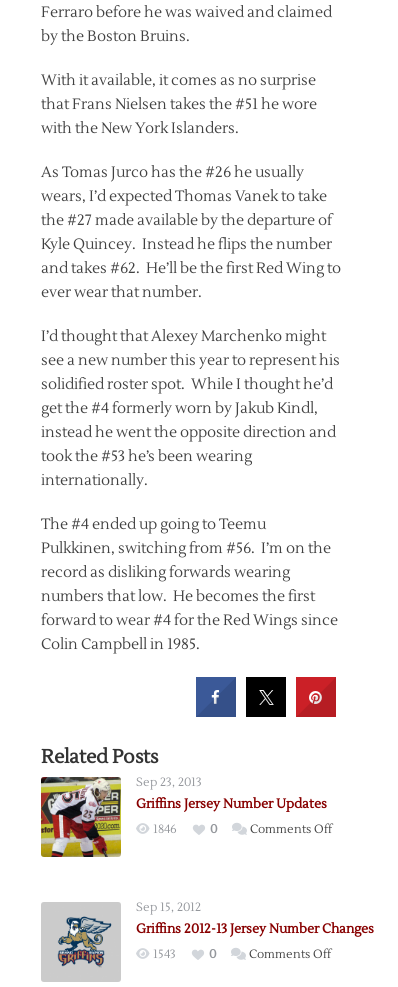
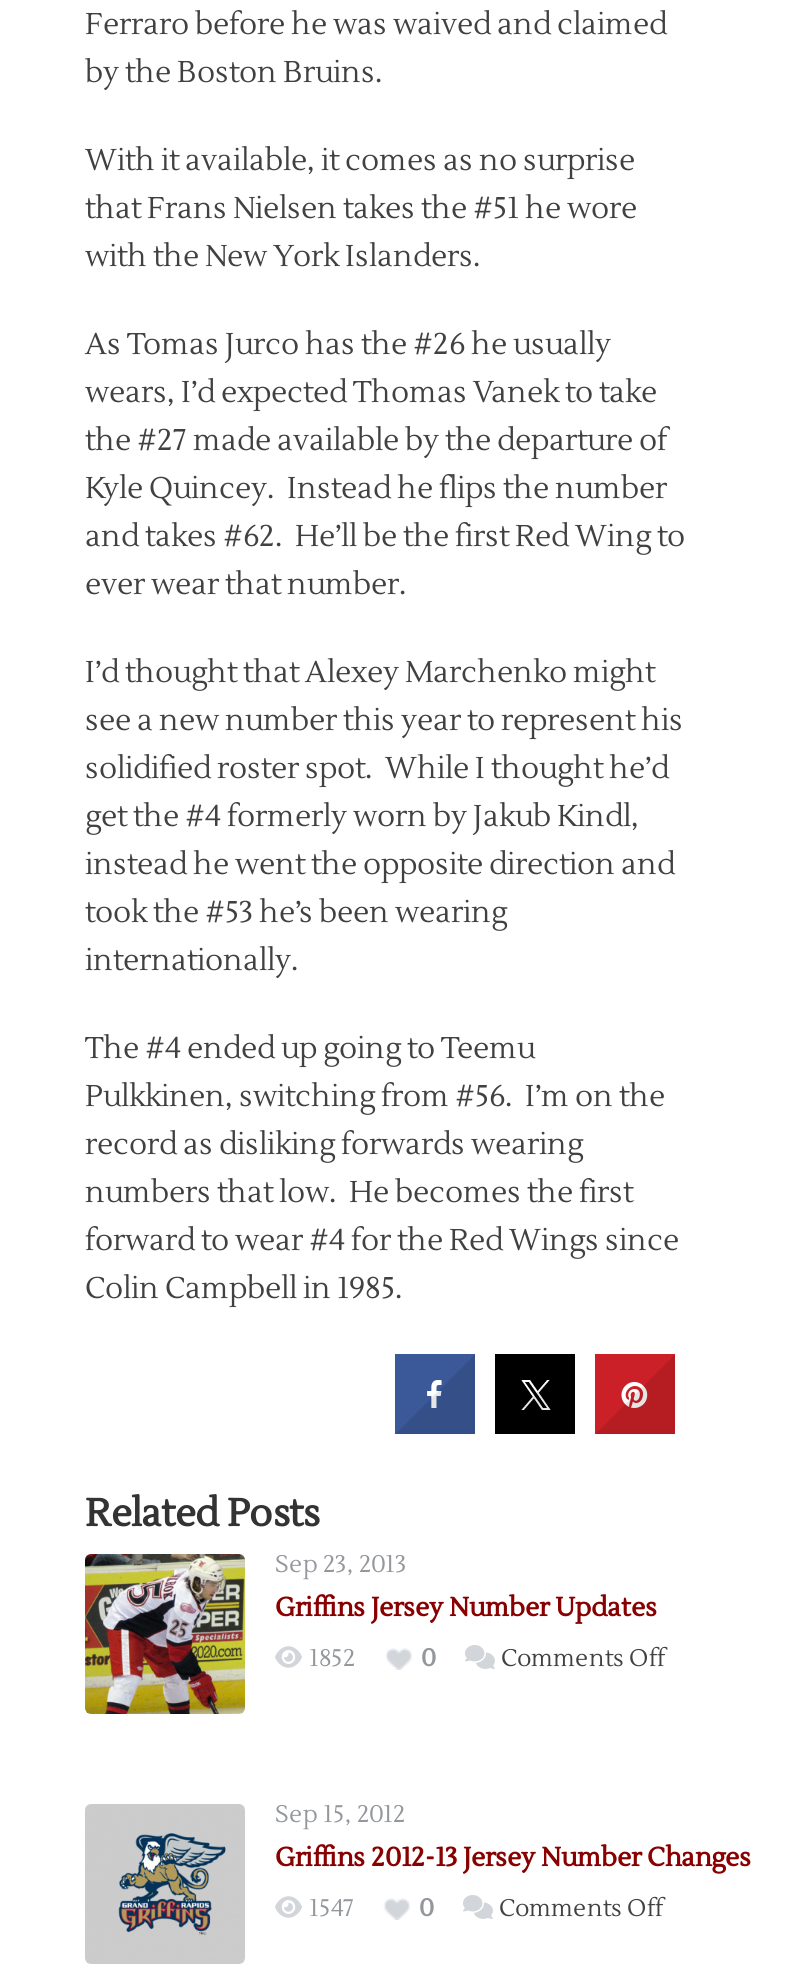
- 1846
+ 1852

- 1543
+ 1547
